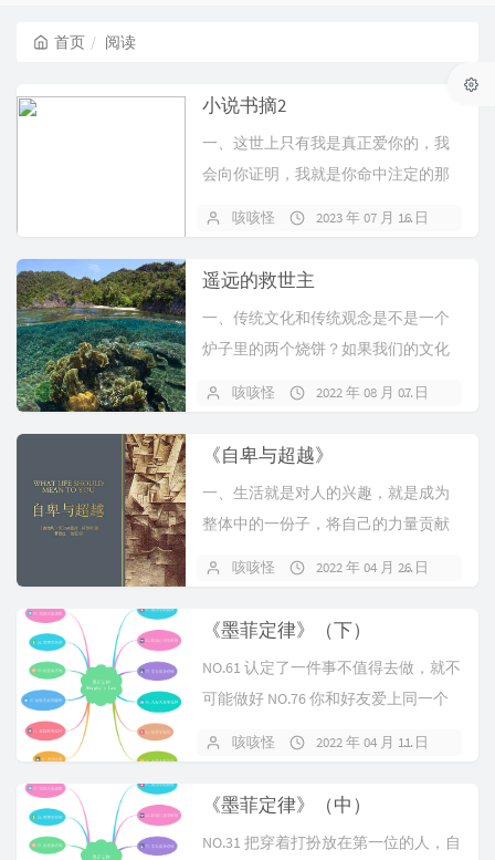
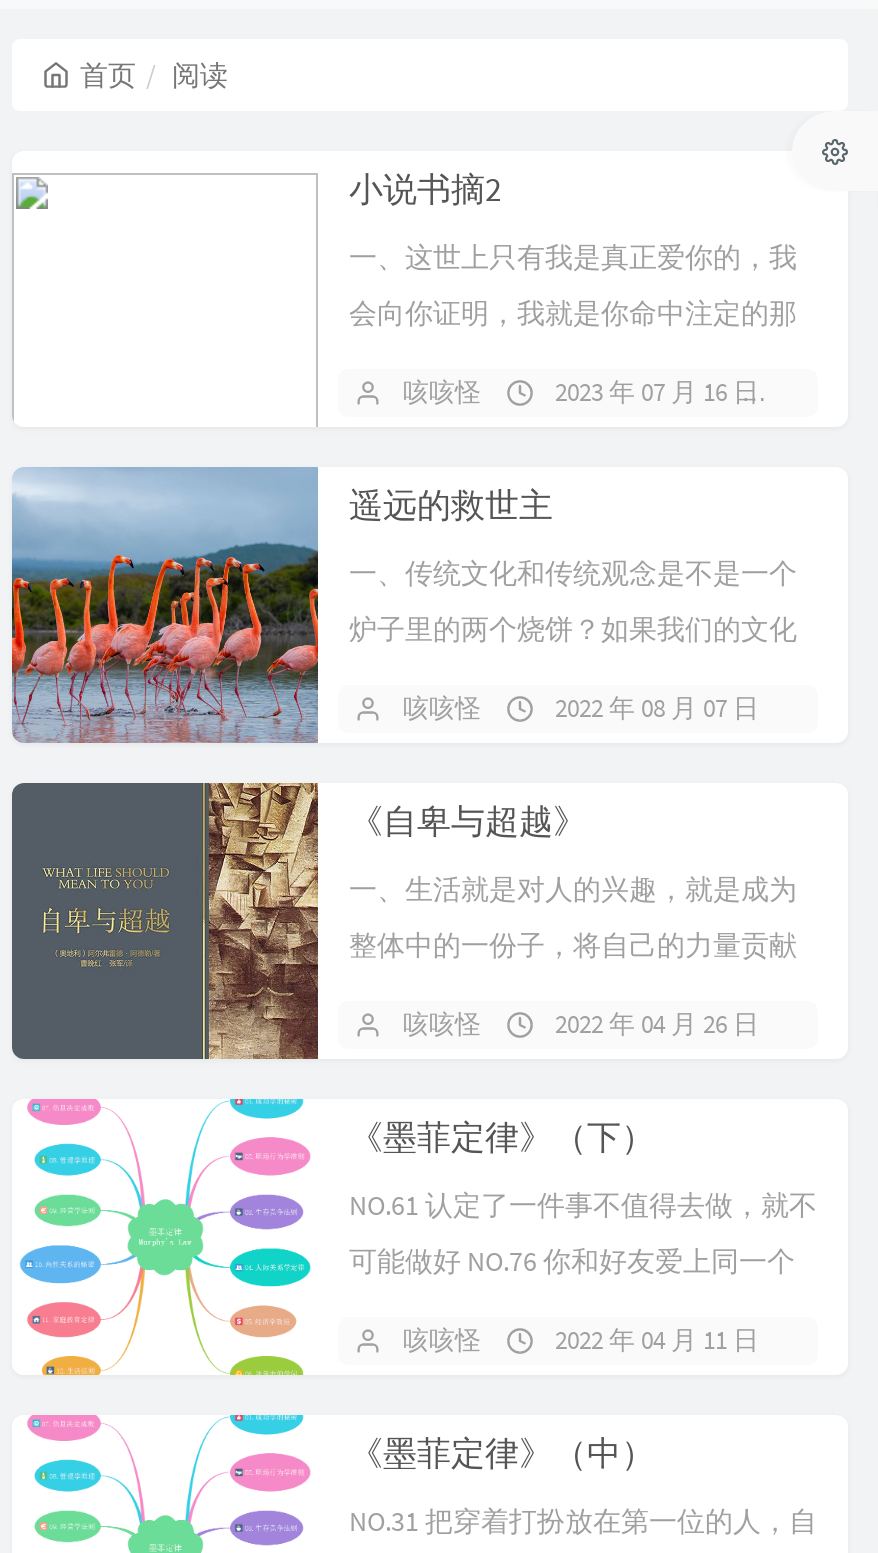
- [image]
+ [image]
